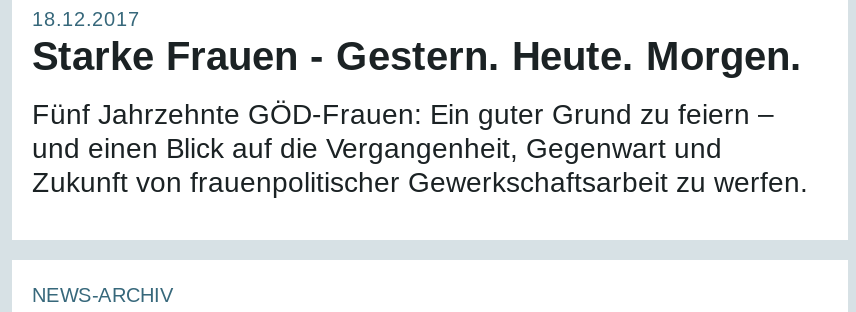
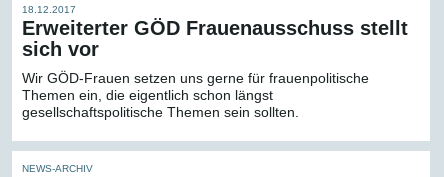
- Starke Frauen - Gestern. Heute. Morgen.
+ Erweiterter GÖD Frauenausschuss stellt
+ sich vor

- Fünf Jahrzehnte GÖD-Frauen: Ein guter Grund zu feiern –
- und einen Blick auf die Vergangenheit, Gegenwart und
- Zukunft von frauenpolitischer Gewerkschaftsarbeit zu werfen.
+ Wir GÖD-Frauen setzen uns gerne für frauenpolitische
+ Themen ein, die eigentlich schon längst
+ gesellschaftspolitische Themen sein sollten.
